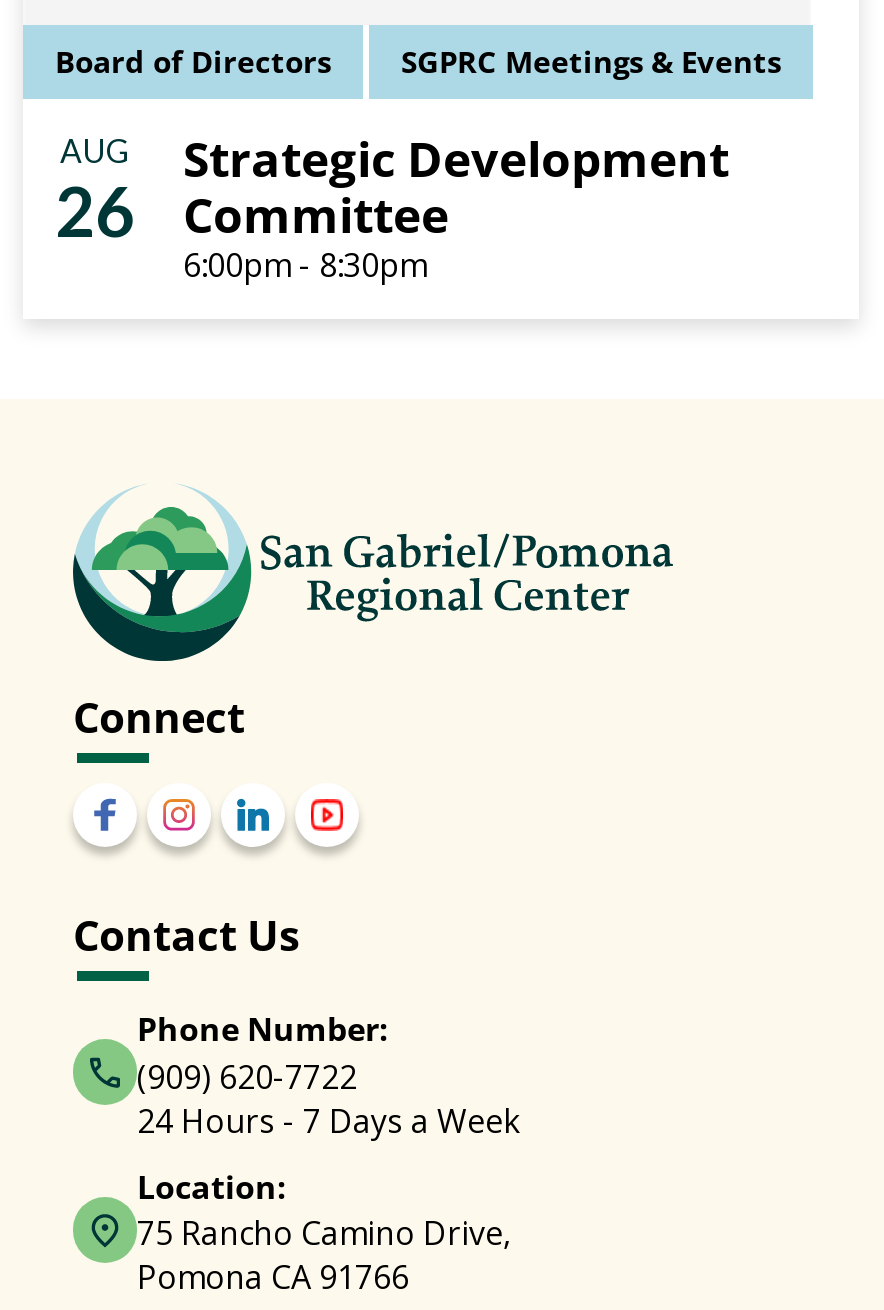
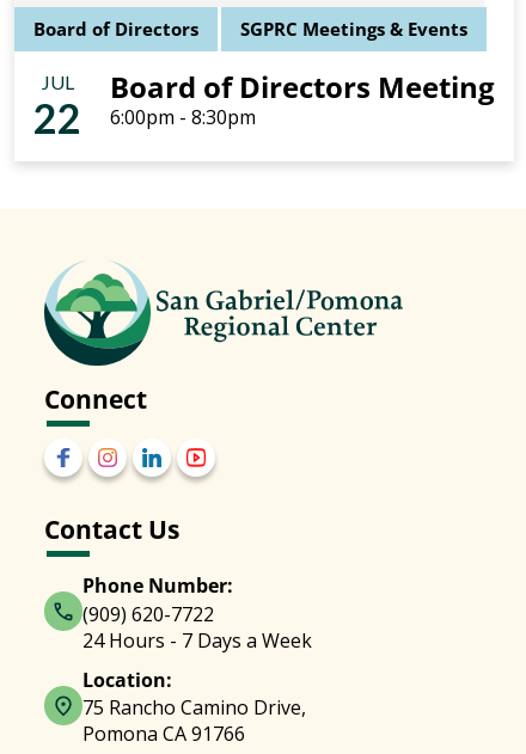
- AUG
- 26
+ JUL
+ 22

- Strategic Development
- Committee
+ Board of Directors Meeting
